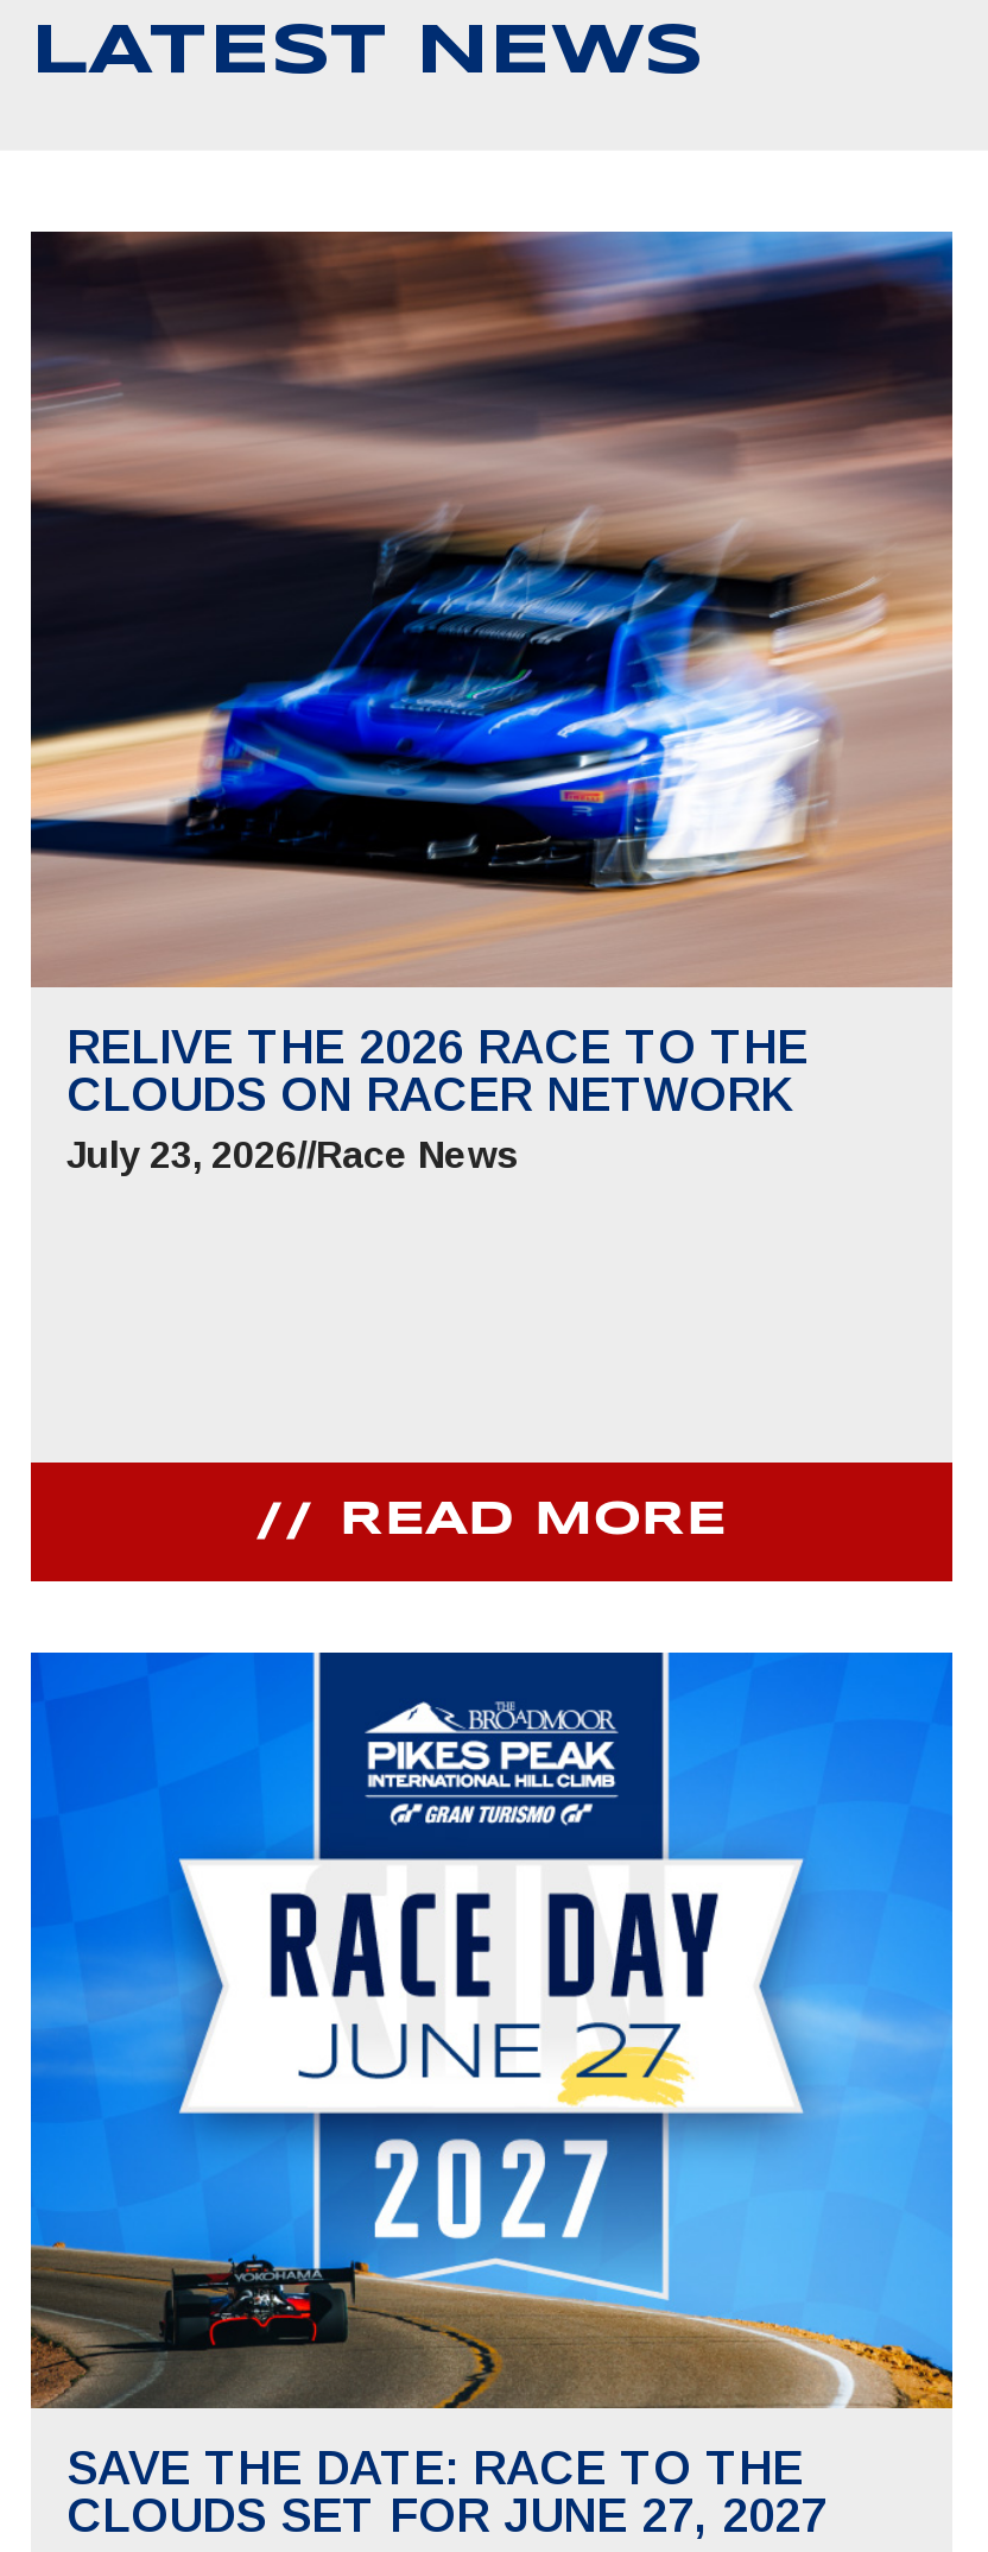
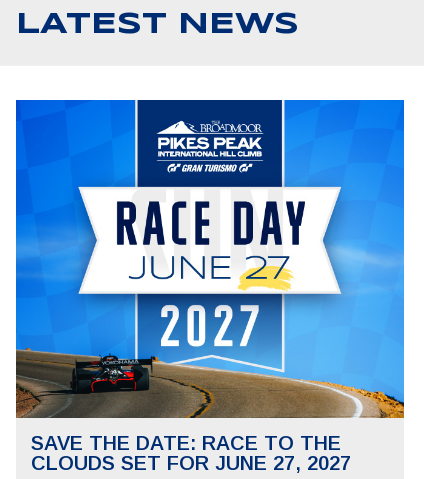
- [image]
- RELIVE THE 2026 RACE TO THE
- CLOUDS ON RACER NETWORK
- July 23, 2026//Race News

- READ MORE
